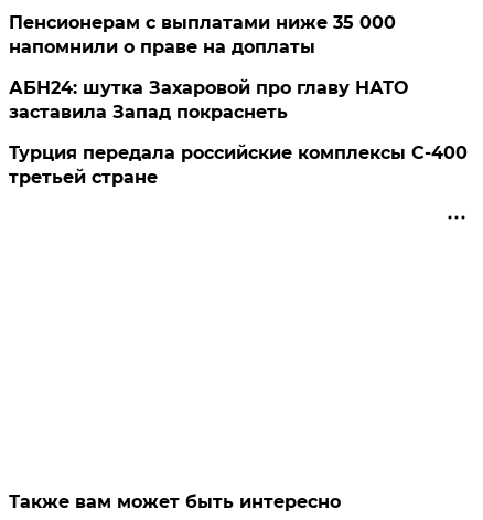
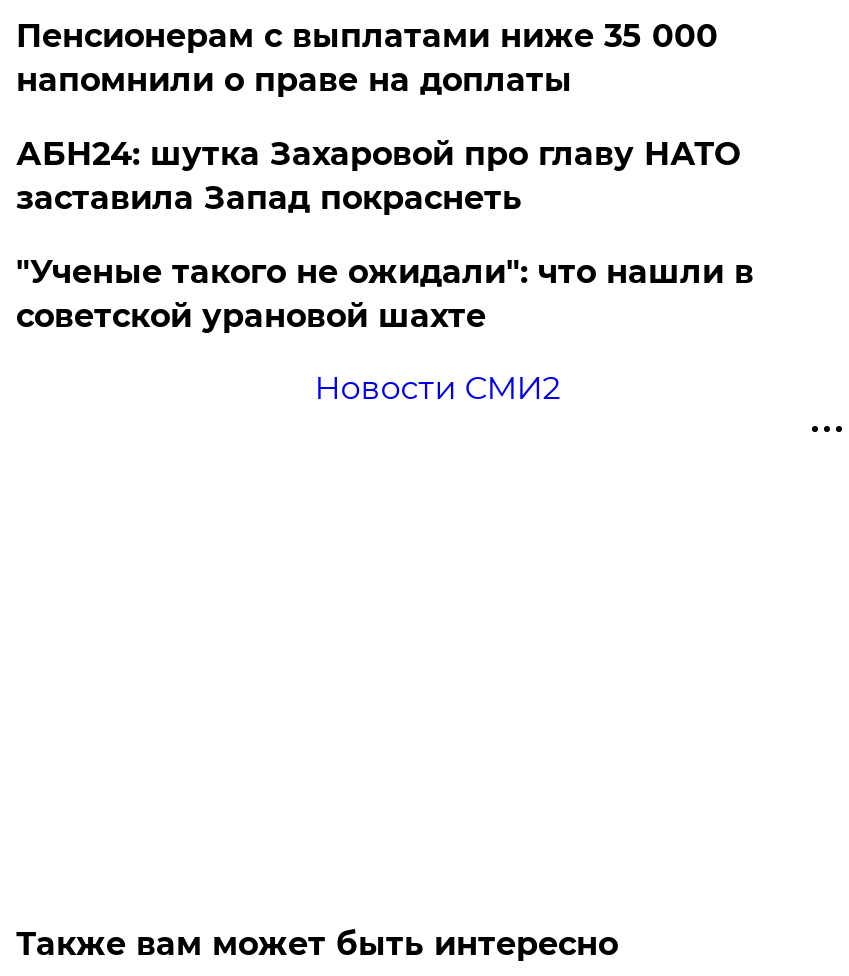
- Турция передала российские комплексы С-400
- третьей стране
+ "Ученые такого не ожидали": что нашли в
+ советской урановой шахте
+ Новости СМИ2
